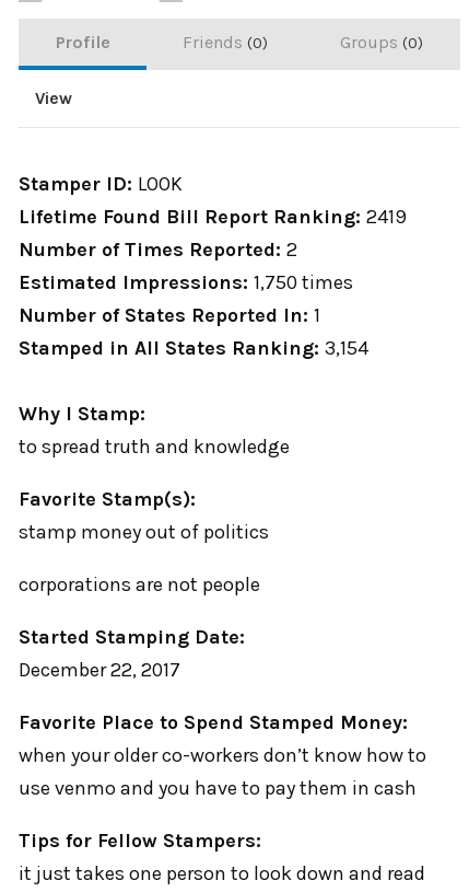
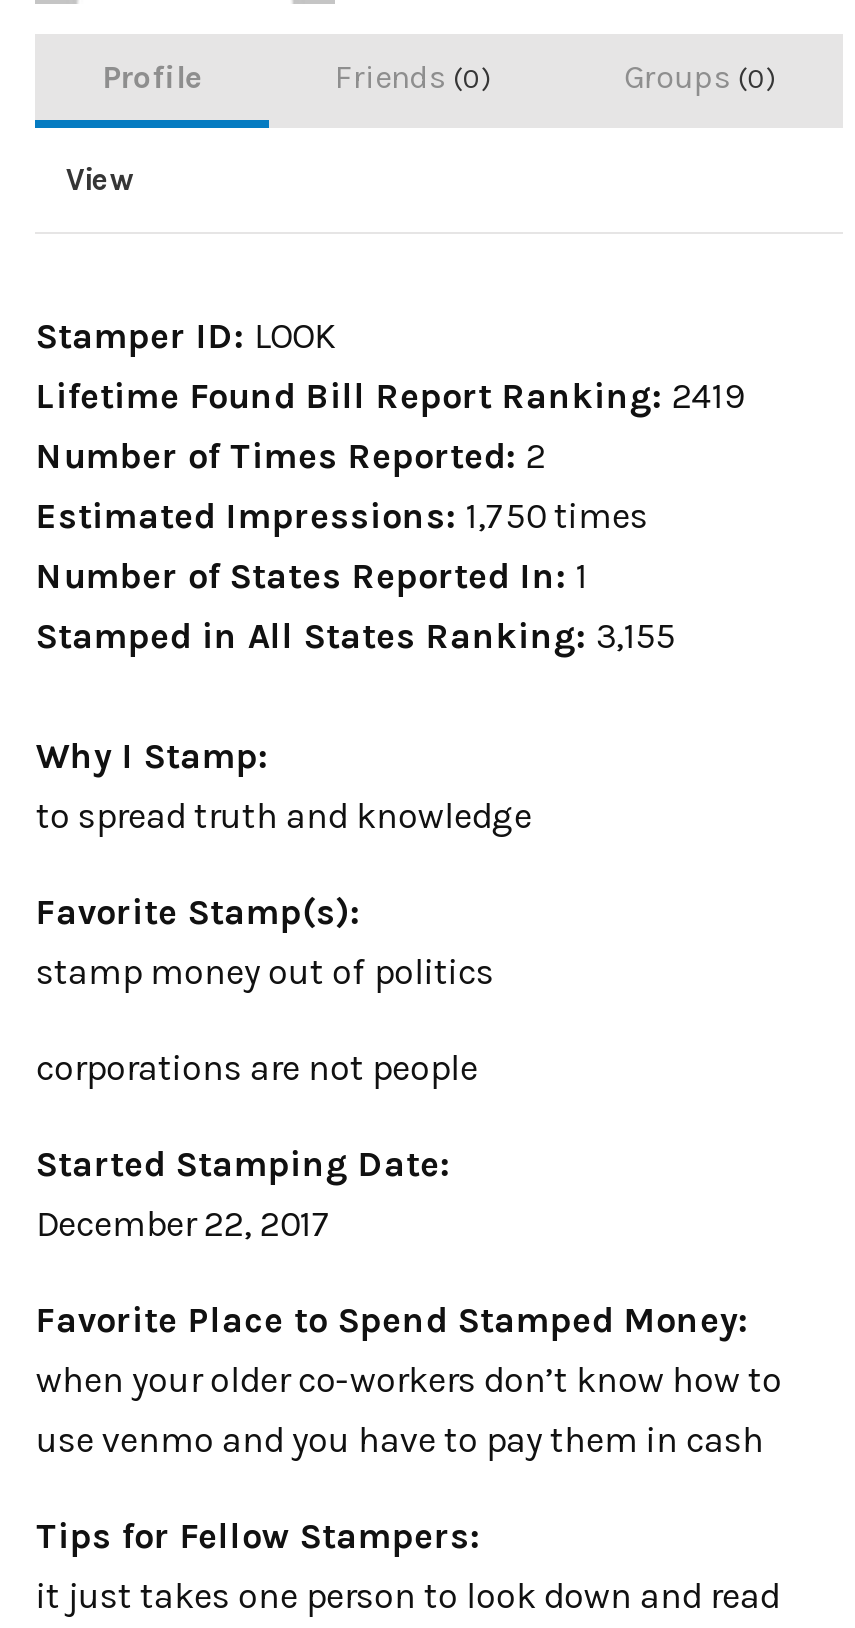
- Stamped in All States Ranking: 3,154
+ Stamped in All States Ranking: 3,155
